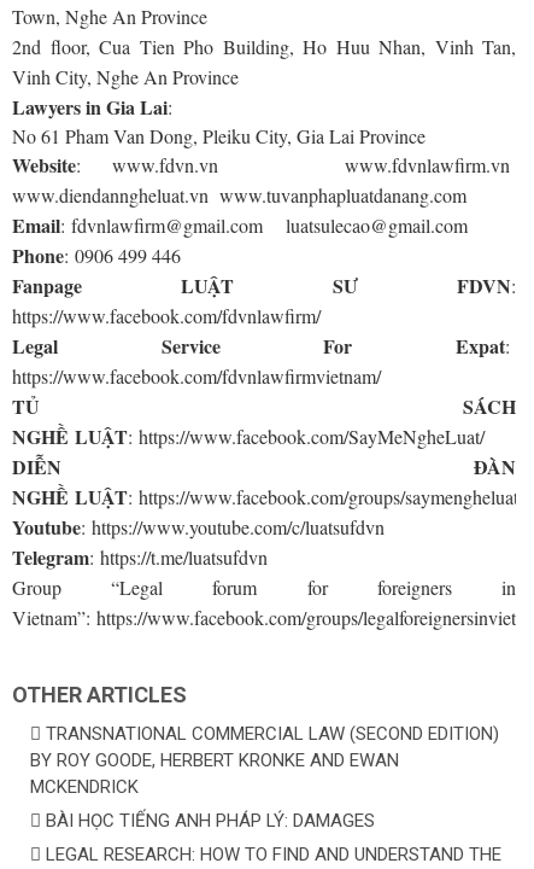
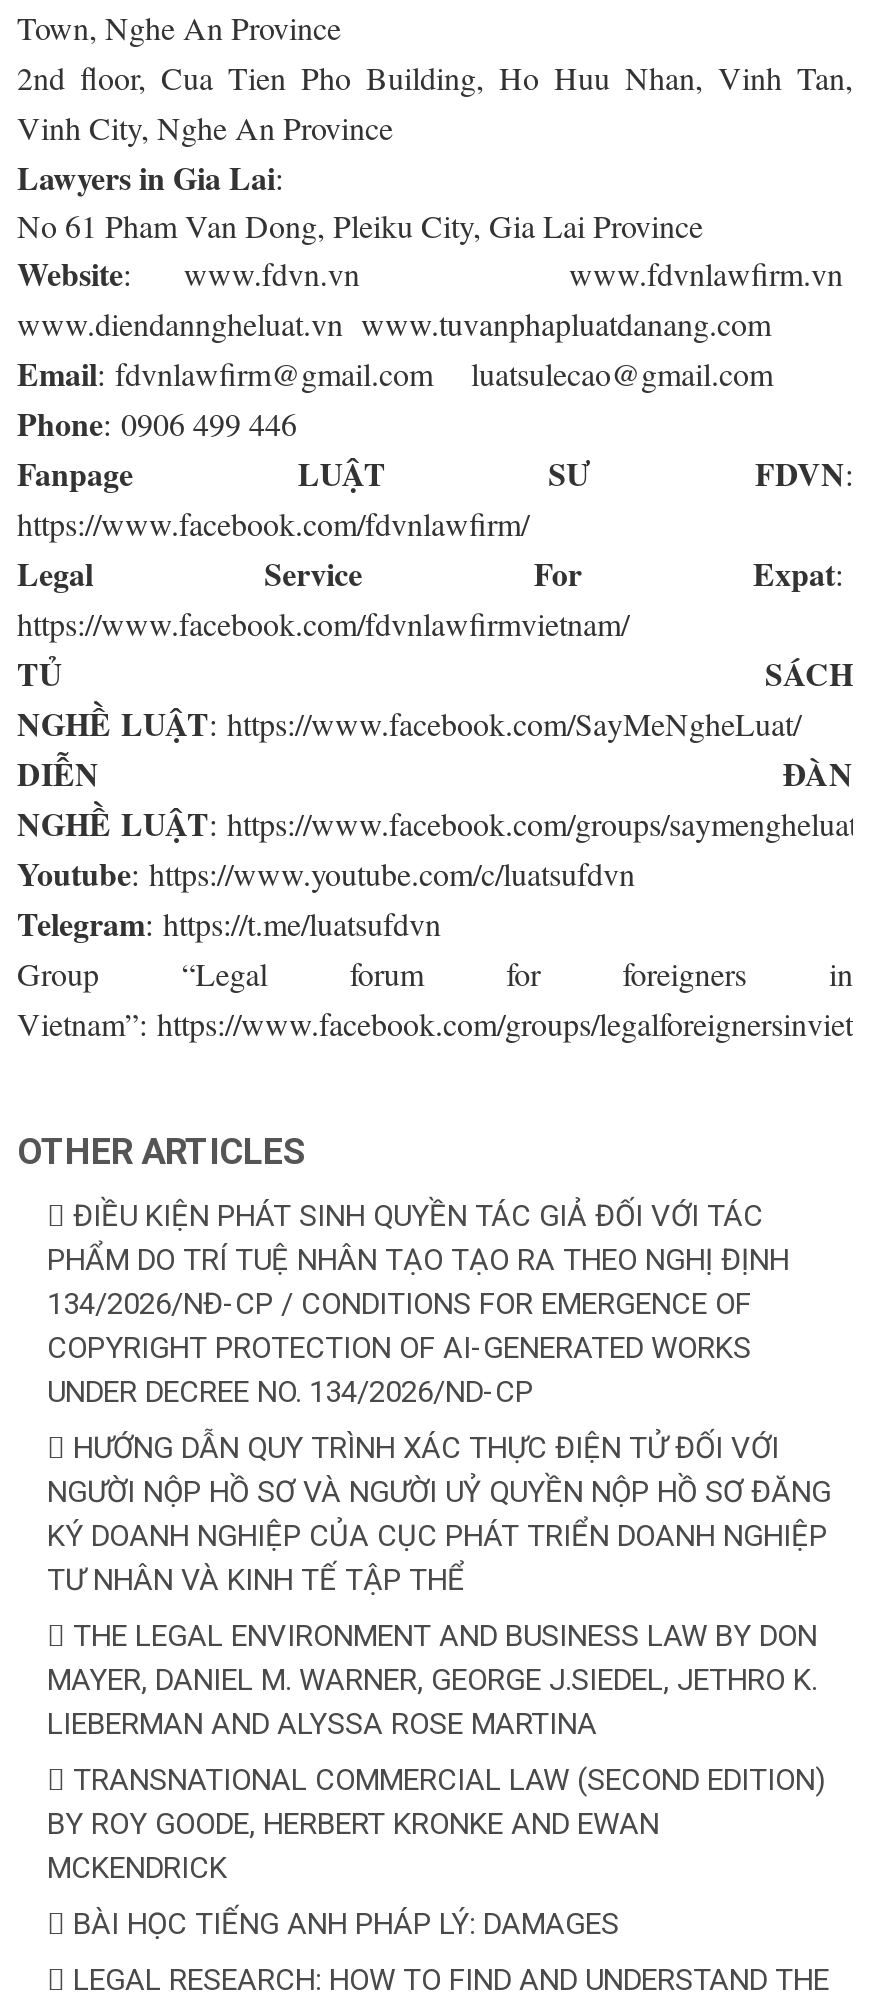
+ ĐIỀU KIỆN PHÁT SINH QUYỀN TÁC GIẢ ĐỐI VỚI TÁC
+ PHẨM DO TRÍ TUỆ NHÂN TẠO TẠO RA THEO NGHỊ ĐỊNH
+ 134/2026/NĐ-CP / CONDITIONS FOR EMERGENCE OF
+ COPYRIGHT PROTECTION OF AI-GENERATED WORKS
+ UNDER DECREE NO. 134/2026/ND-CP
+ HƯỚNG DẪN QUY TRÌNH XÁC THỰC ĐIỆN TỬ ĐỐI VỚI
+ NGƯỜI NỘP HỒ SƠ VÀ NGƯỜI UỶ QUYỀN NỘP HỒ SƠ ĐĂNG
+ KÝ DOANH NGHIỆP CỦA CỤC PHÁT TRIỂN DOANH NGHIỆP
+ TƯ NHÂN VÀ KINH TẾ TẬP THỂ
+ THE LEGAL ENVIRONMENT AND BUSINESS LAW BY DON
+ MAYER, DANIEL M. WARNER, GEORGE J.SIEDEL, JETHRO K.
+ LIEBERMAN AND ALYSSA ROSE MARTINA
